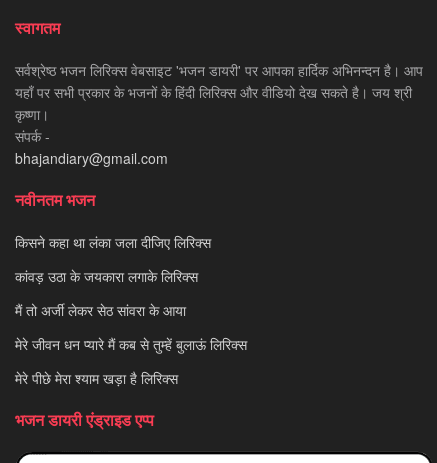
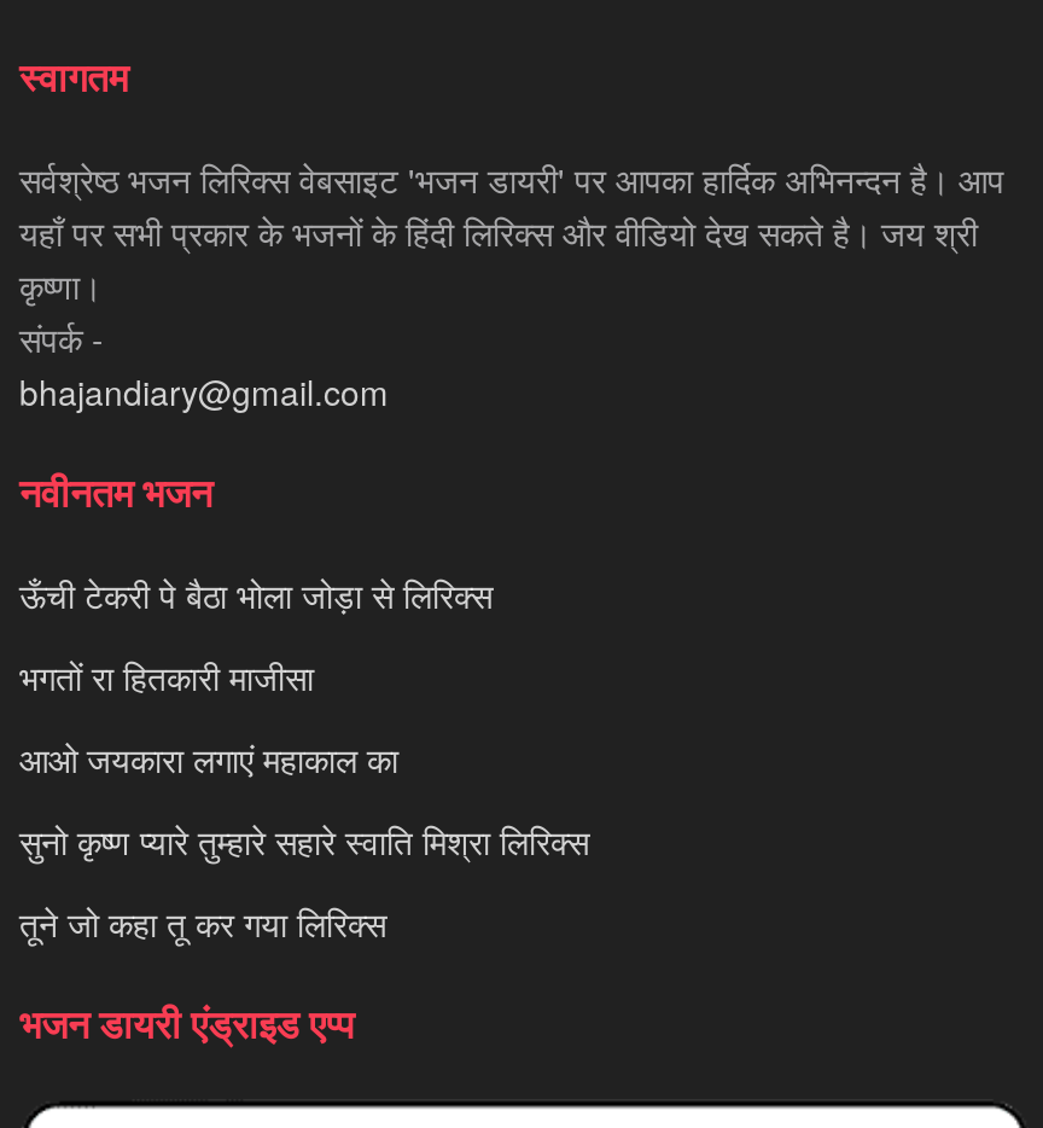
- किसने कहा था लंका जला दीजिए लिरिक्स
+ ऊँची टेकरी पे बैठा भोला जोड़ा से लिरिक्स

- कांवड़ उठा के जयकारा लगाके लिरिक्स
+ भगतों रा हितकारी माजीसा

- मैं तो अर्जी लेकर सेठ सांवरा के आया
+ आओ जयकारा लगाएं महाकाल का

- मेरे जीवन धन प्यारे मैं कब से तुम्हें बुलाऊं लिरिक्स
+ सुनो कृष्ण प्यारे तुम्हारे सहारे स्वाति मिश्रा लिरिक्स

- मेरे पीछे मेरा श्याम खड़ा है लिरिक्स
+ तूने जो कहा तू कर गया लिरिक्स
